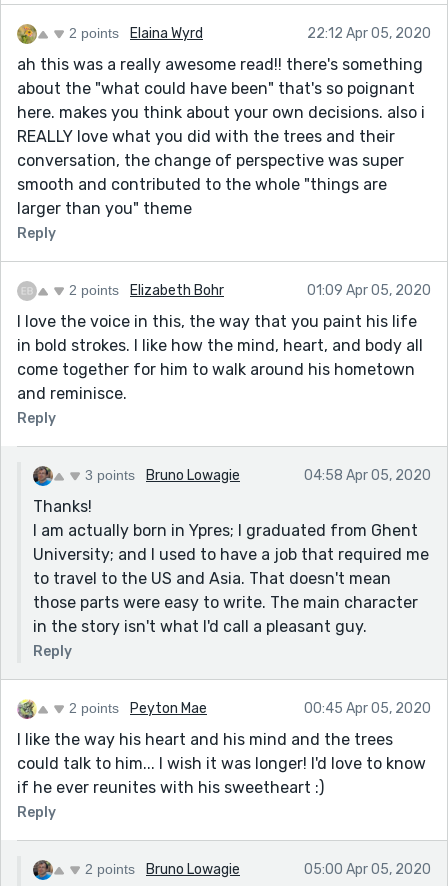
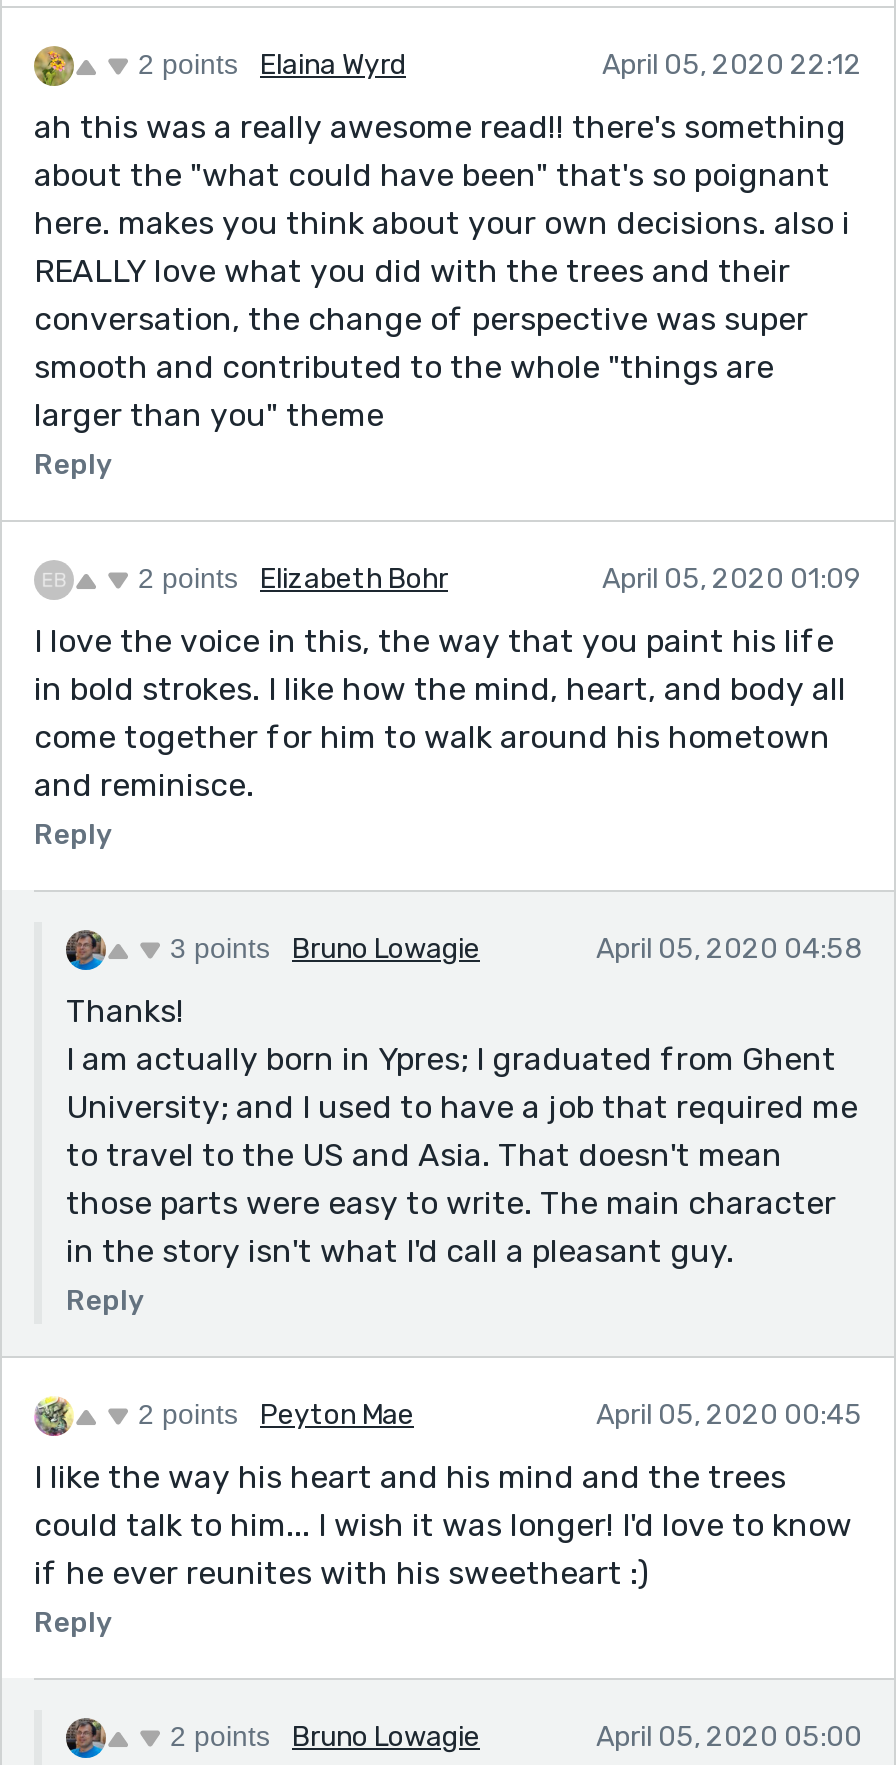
- 22:12 Apr 05, 2020
+ April 05, 2020 22:12

- 01:09 Apr 05, 2020
+ April 05, 2020 01:09

- 04:58 Apr 05, 2020
+ April 05, 2020 04:58

- 00:45 Apr 05, 2020
+ April 05, 2020 00:45

- 05:00 Apr 05, 2020
+ April 05, 2020 05:00
